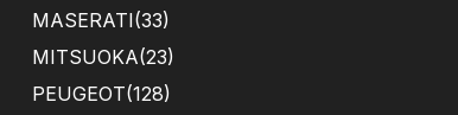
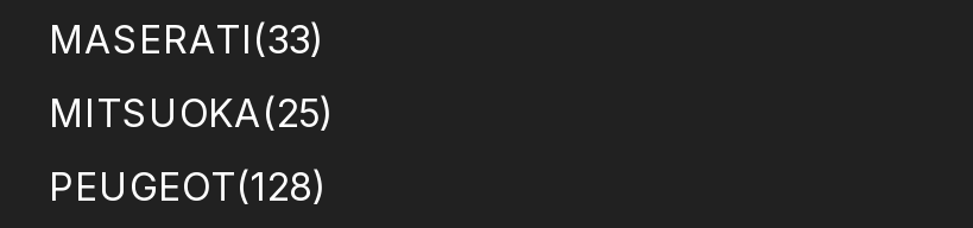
- MITSUOKA(23)
+ MITSUOKA(25)
